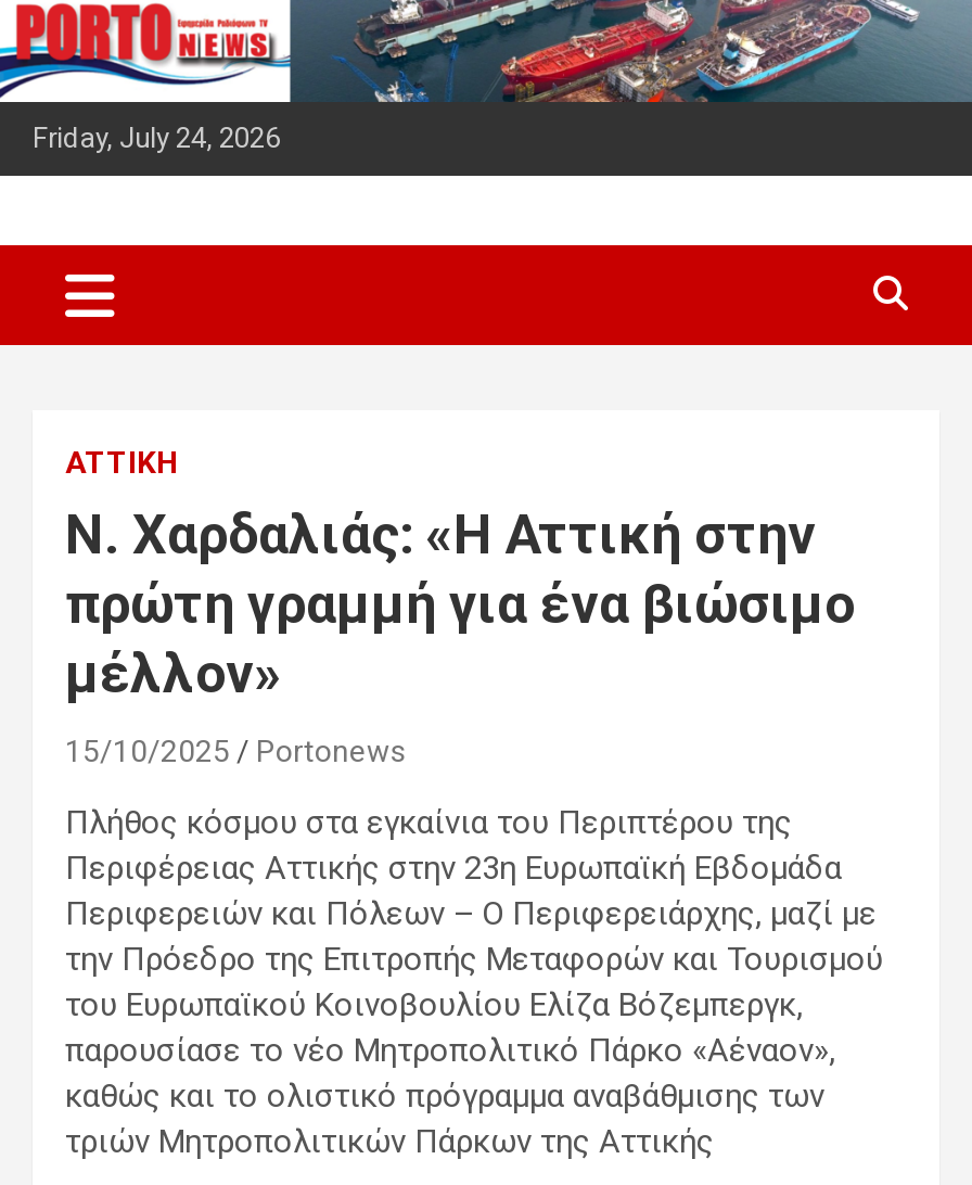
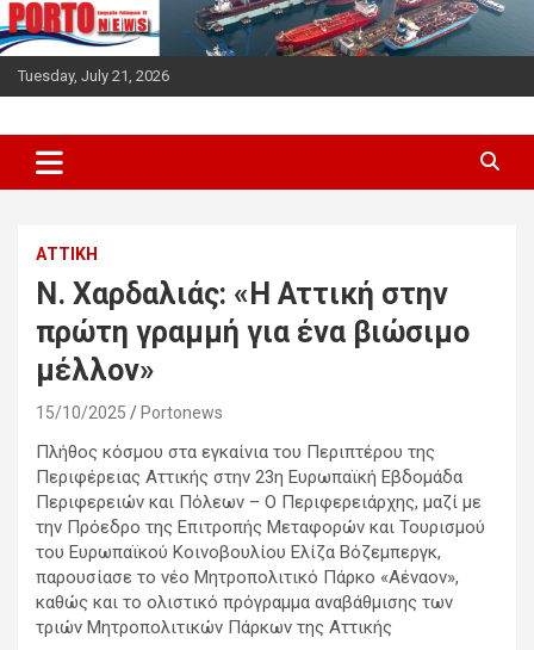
- Friday, July 24, 2026
+ Tuesday, July 21, 2026
